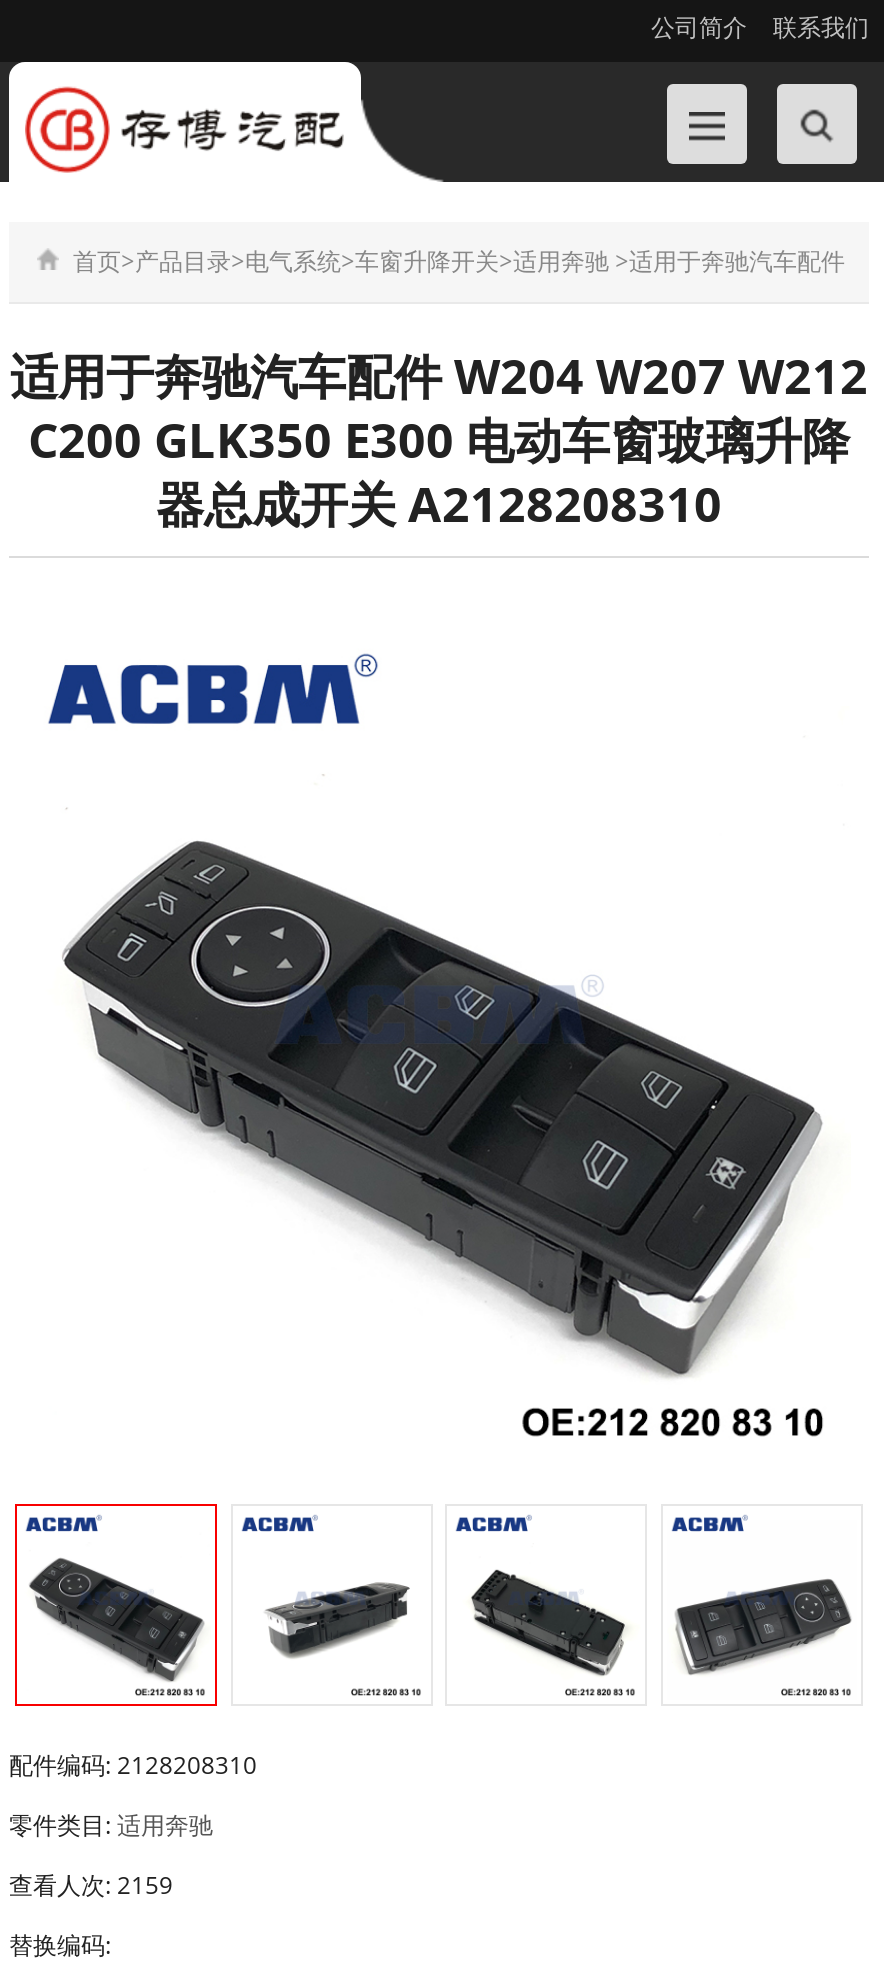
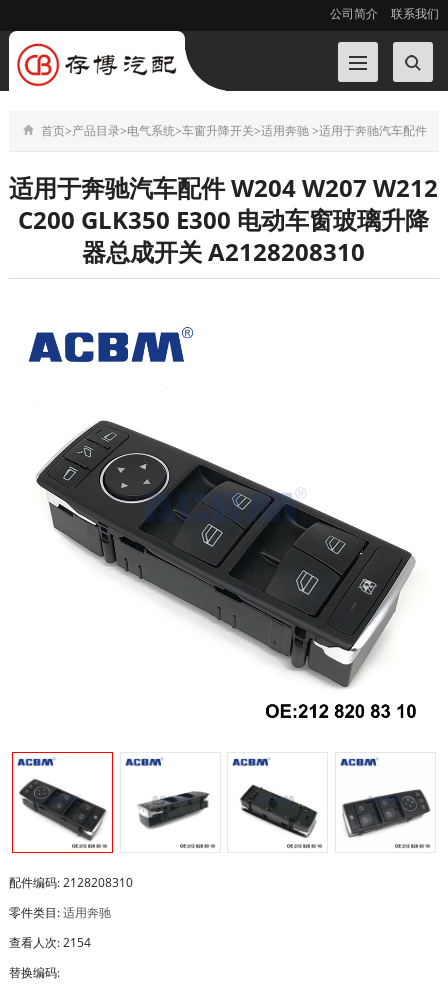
- 查看人次: 2159
+ 查看人次: 2154
